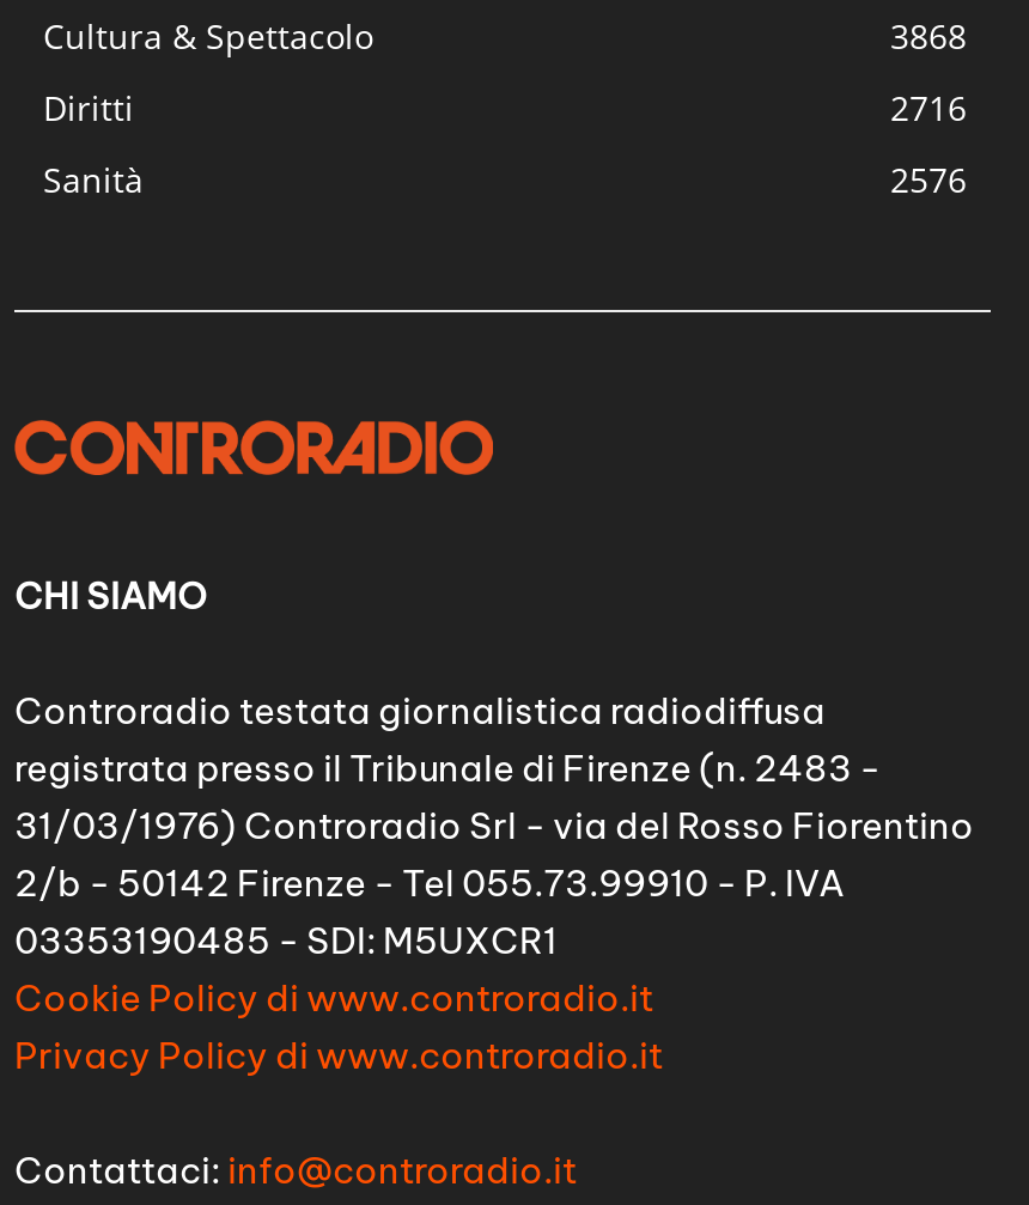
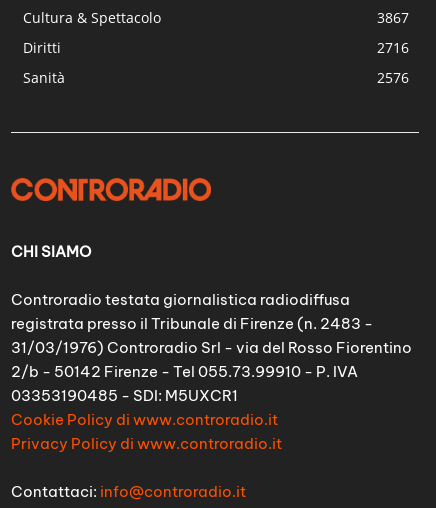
- 3868
+ 3867
